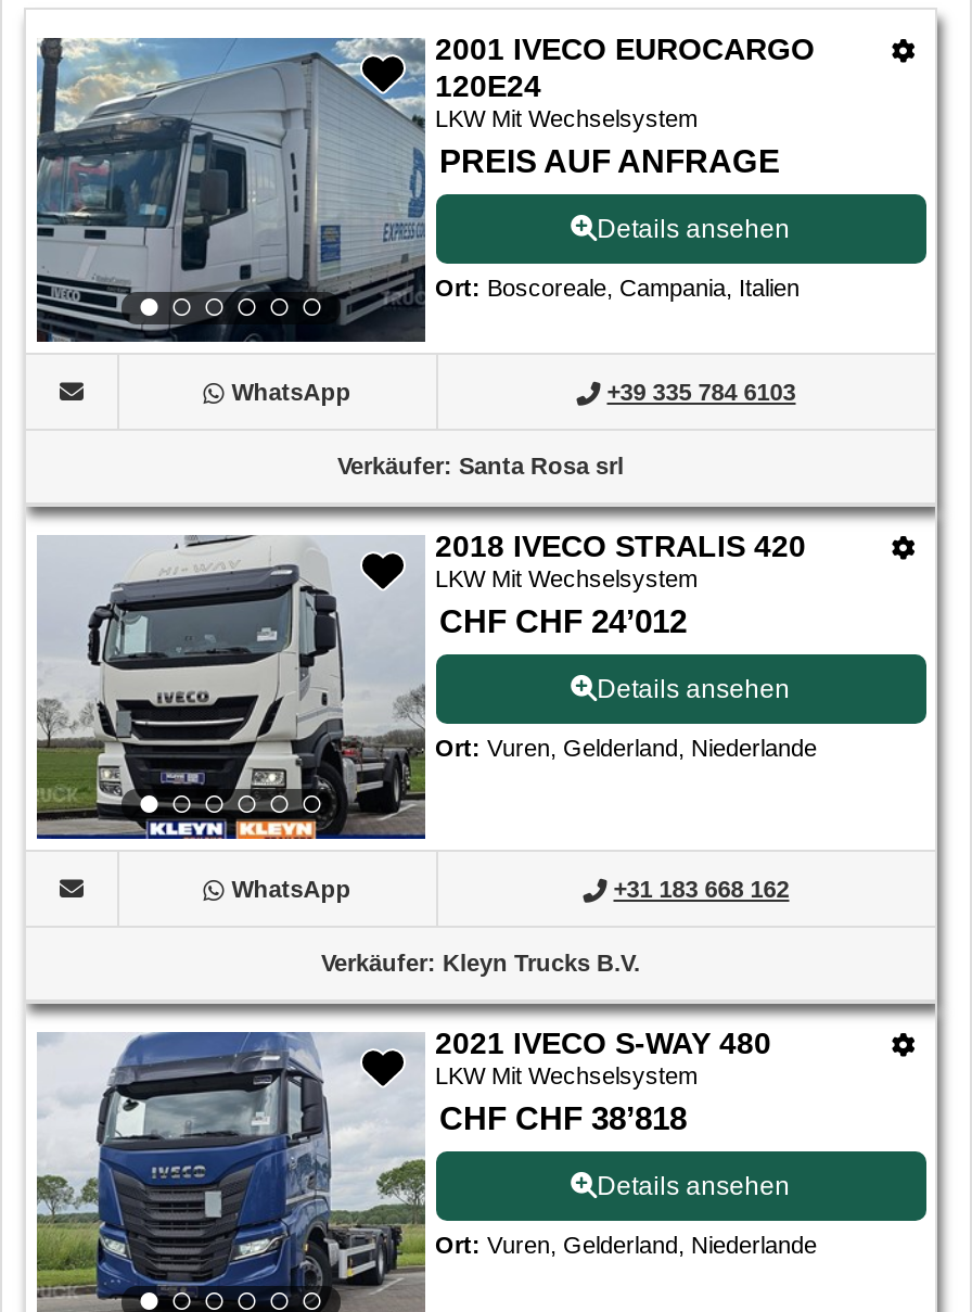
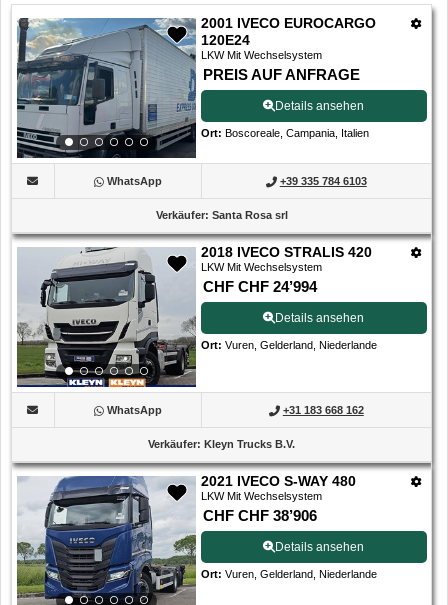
- CHF CHF 24’012
+ CHF CHF 24’994

- CHF CHF 38’818
+ CHF CHF 38’906
